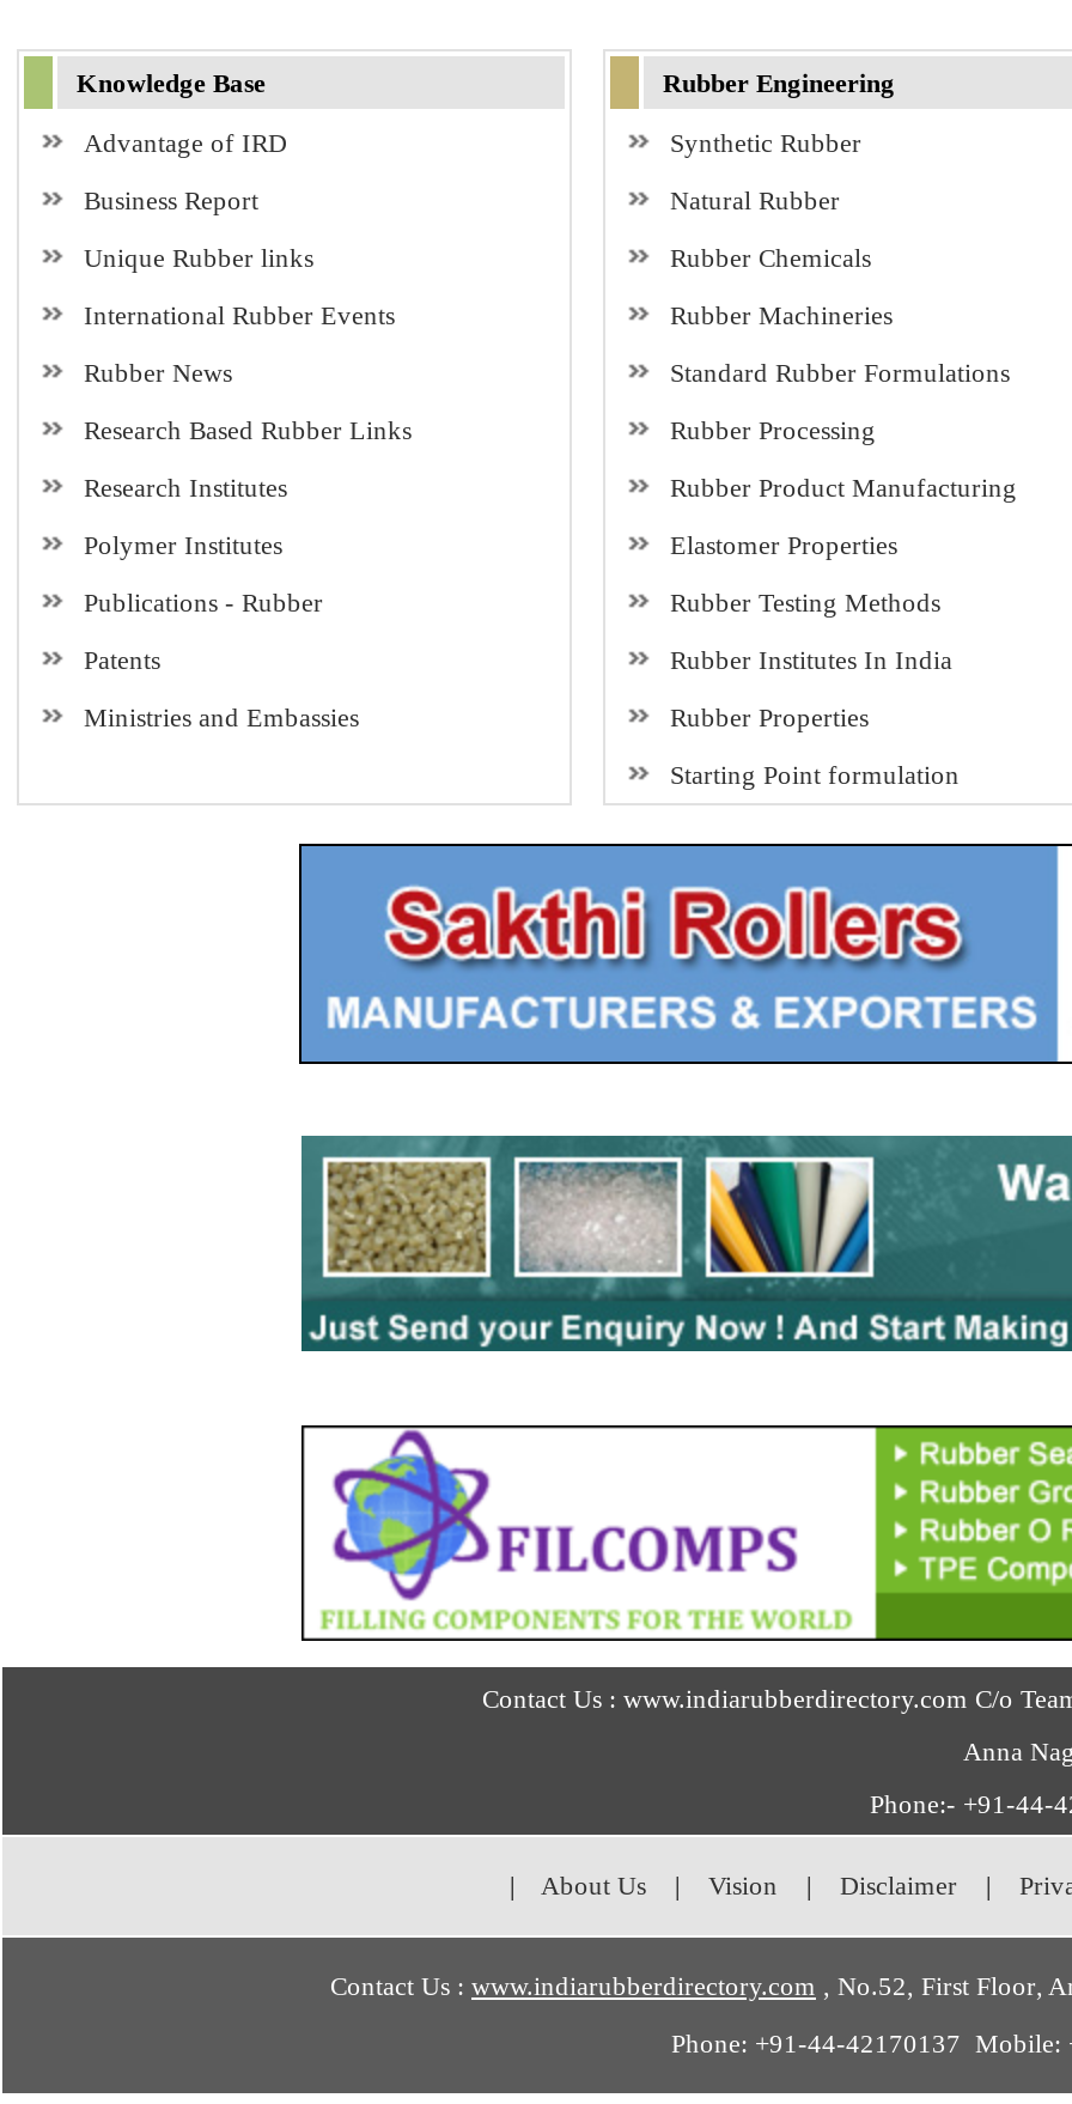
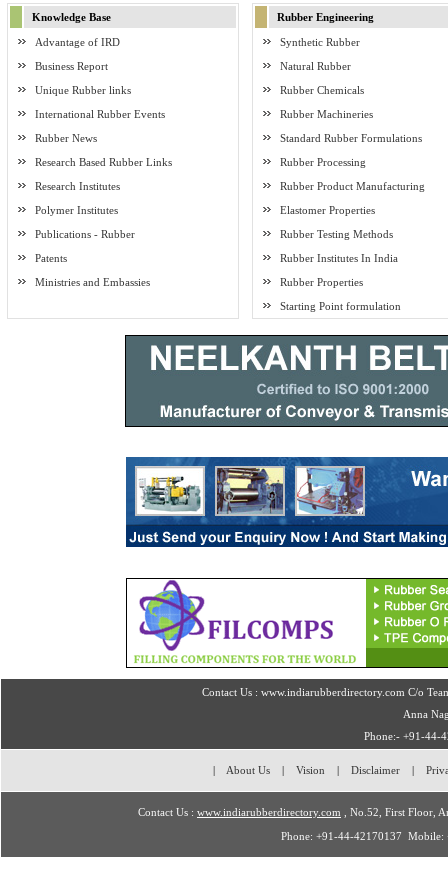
- [image]
+ [image]

- [image]
+ [image]
